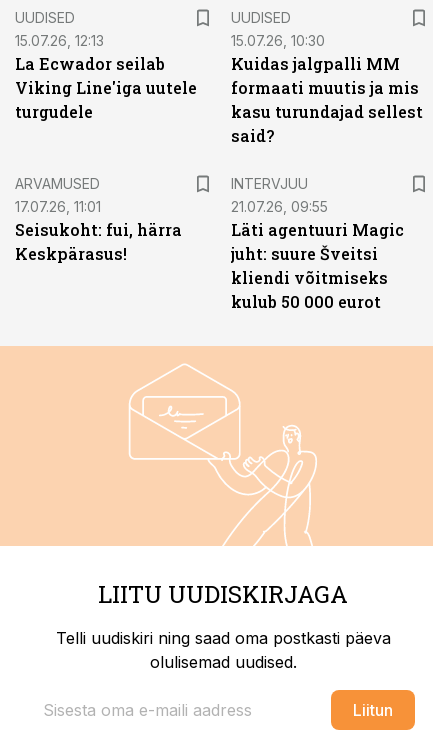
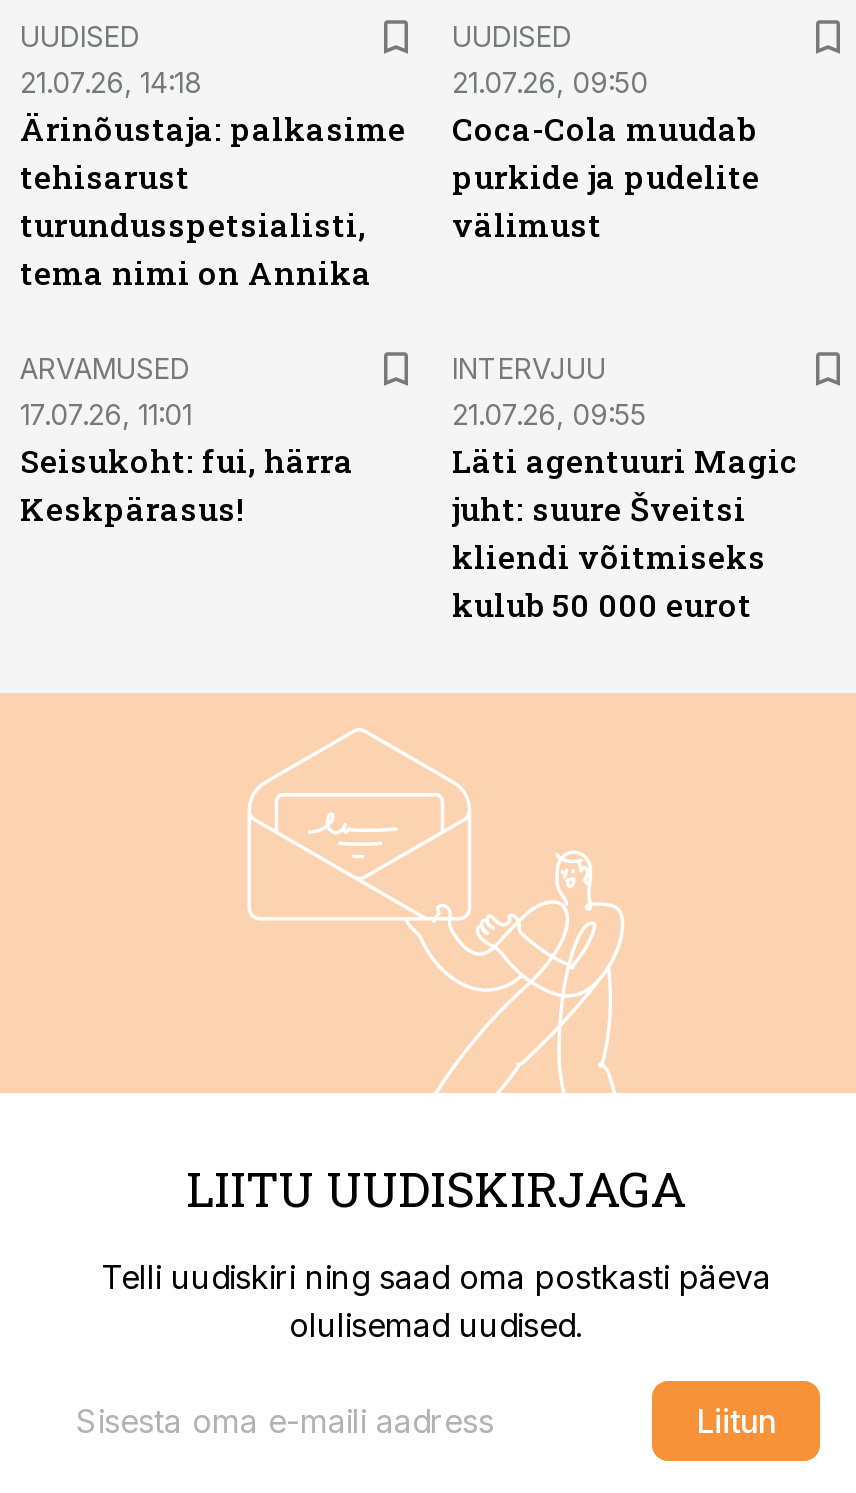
- 15.07.26, 12:13
- La Ecwador seilab
- Viking Line'iga uutele
- turgudele
+ 21.07.26, 14:18
+ Ärinõustaja: palkasime
+ tehisarust
+ turundusspetsialisti,
+ tema nimi on Annika

- 15.07.26, 10:30
- Kuidas jalgpalli MM
- formaati muutis ja mis
- kasu turundajad sellest
- said?
+ 21.07.26, 09:50
+ Coca-Cola muudab
+ purkide ja pudelite
+ välimust
